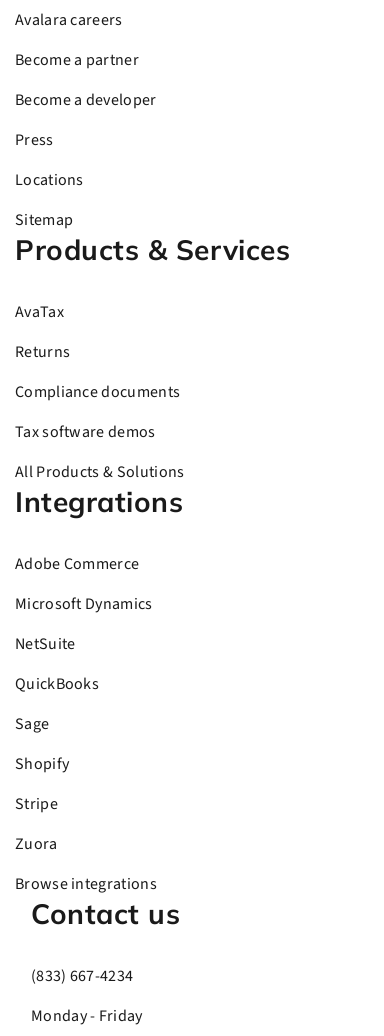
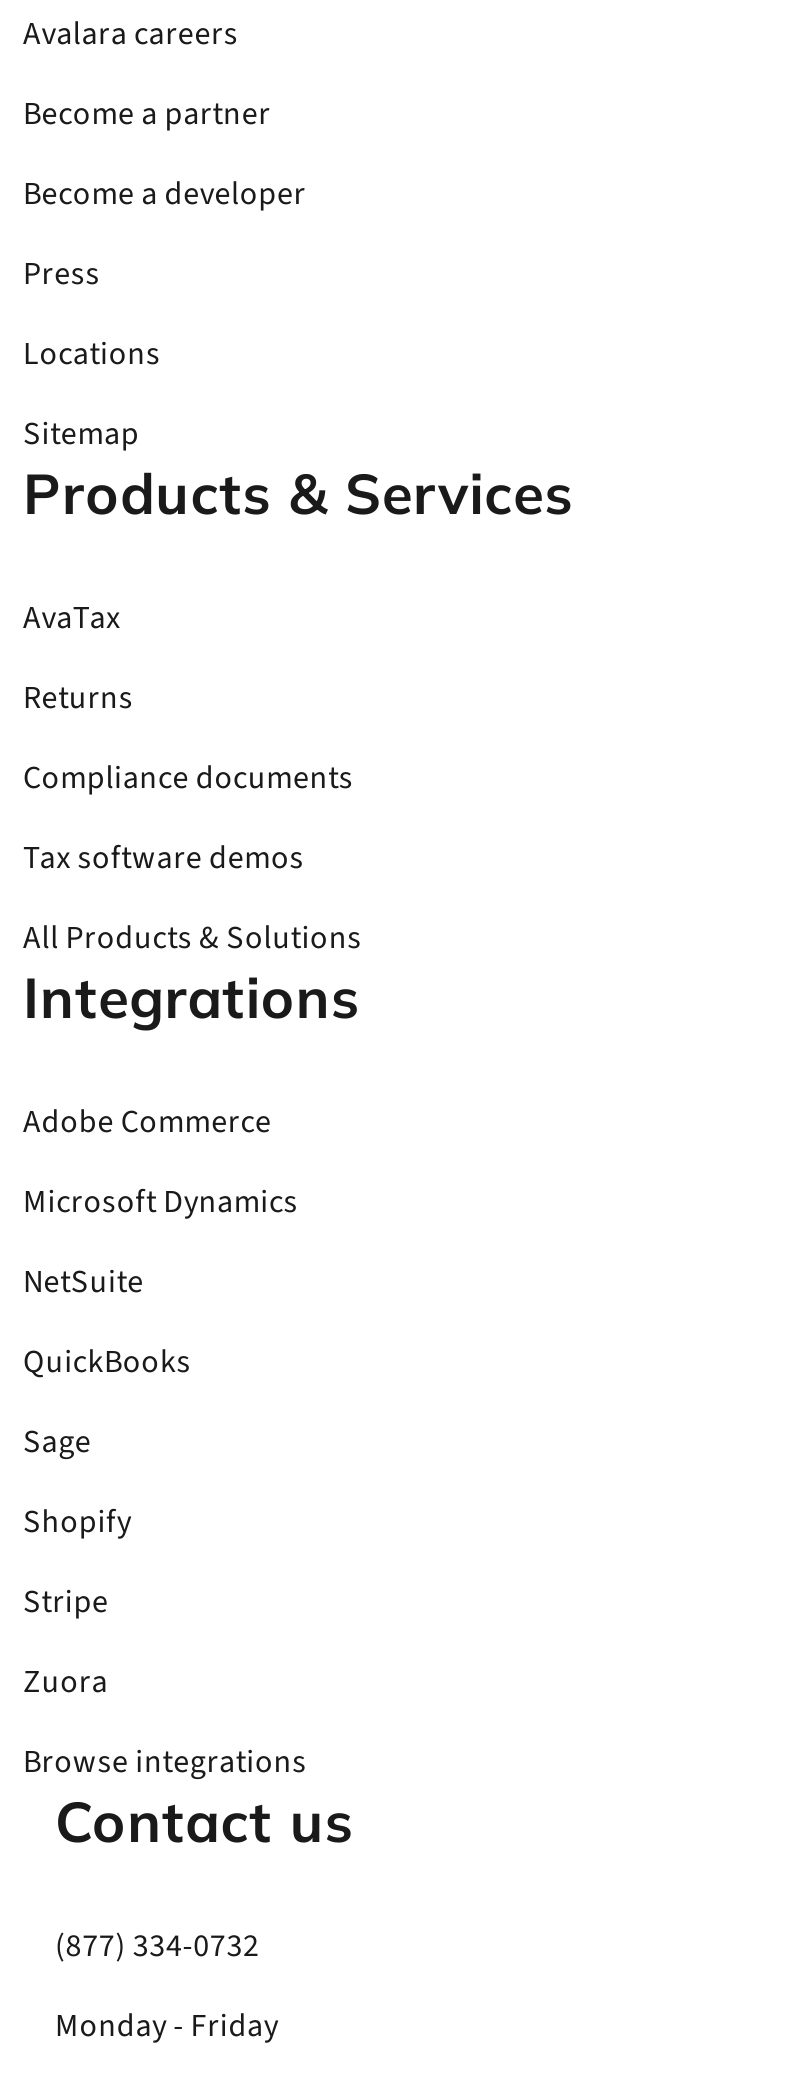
- (833) 667-4234
+ (877) 334-0732
